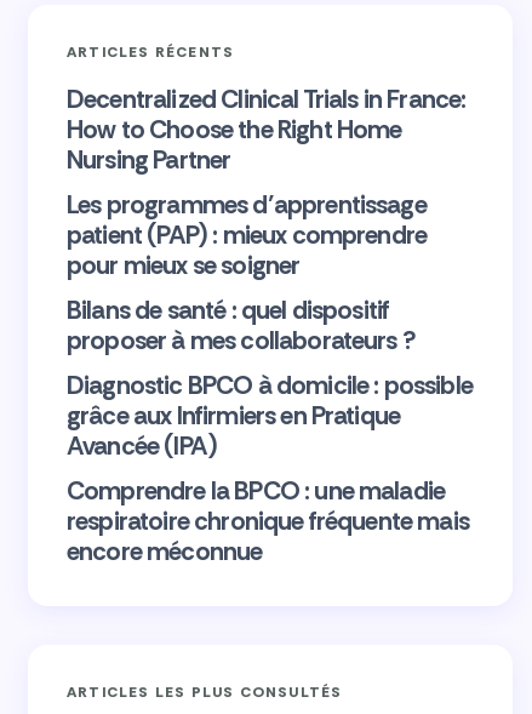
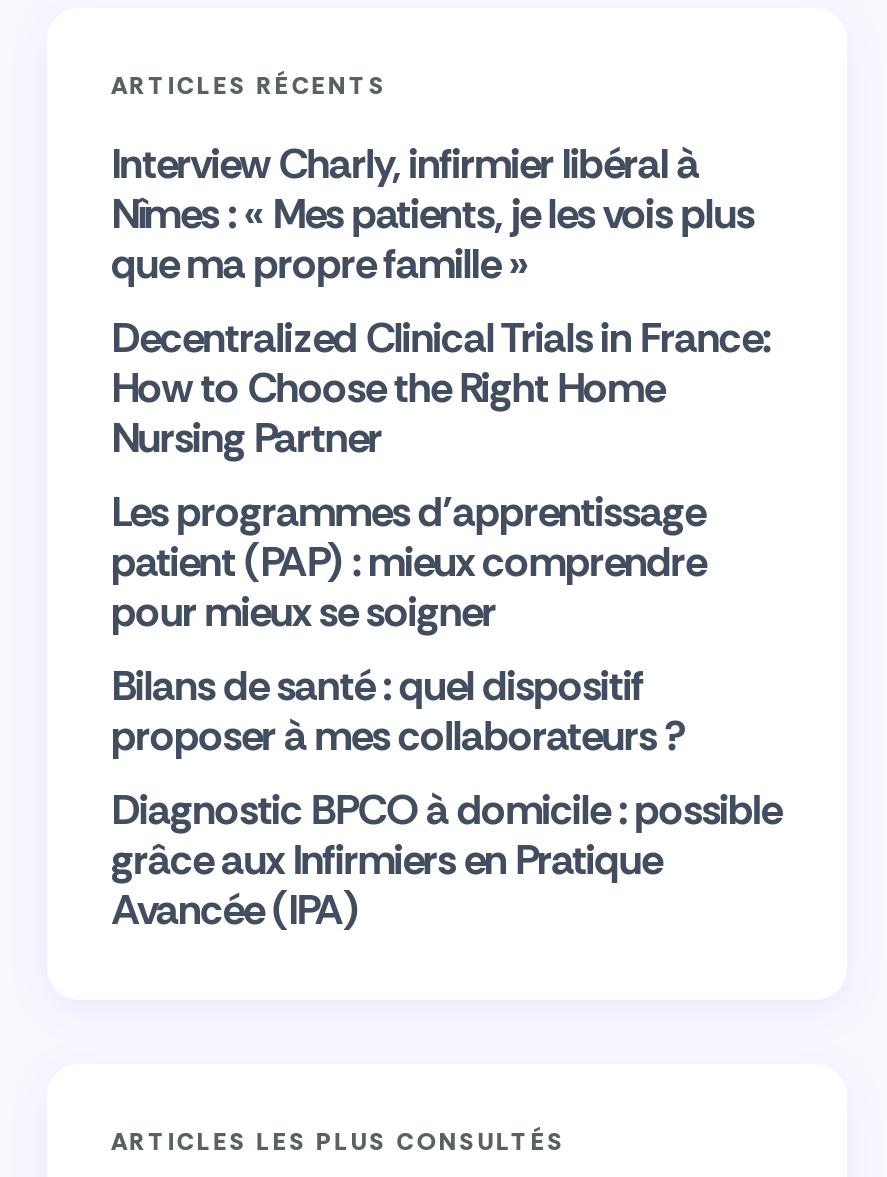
+ Interview Charly, infirmier libéral à
+ Nîmes : « Mes patients, je les vois plus
+ que ma propre famille »

moved down: Decentralized Clinical Trials in France: | How to Choose the Right Home | Nursing Partner | ... | grâce aux Infirmiers en Pratique | Avancée (IPA)

- Comprendre la BPCO : une maladie
- respiratoire chronique fréquente mais
- encore méconnue
